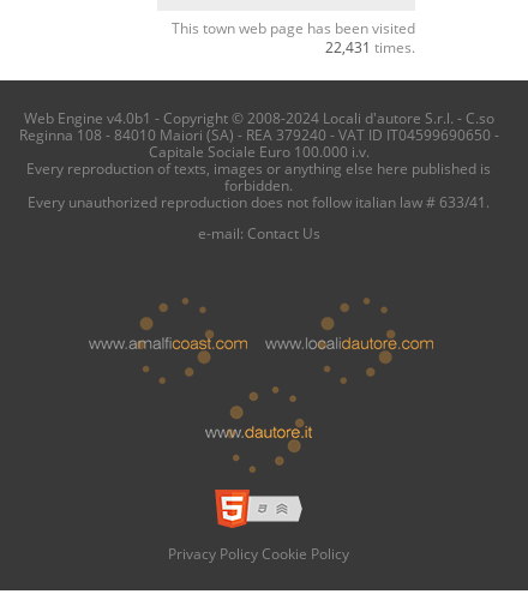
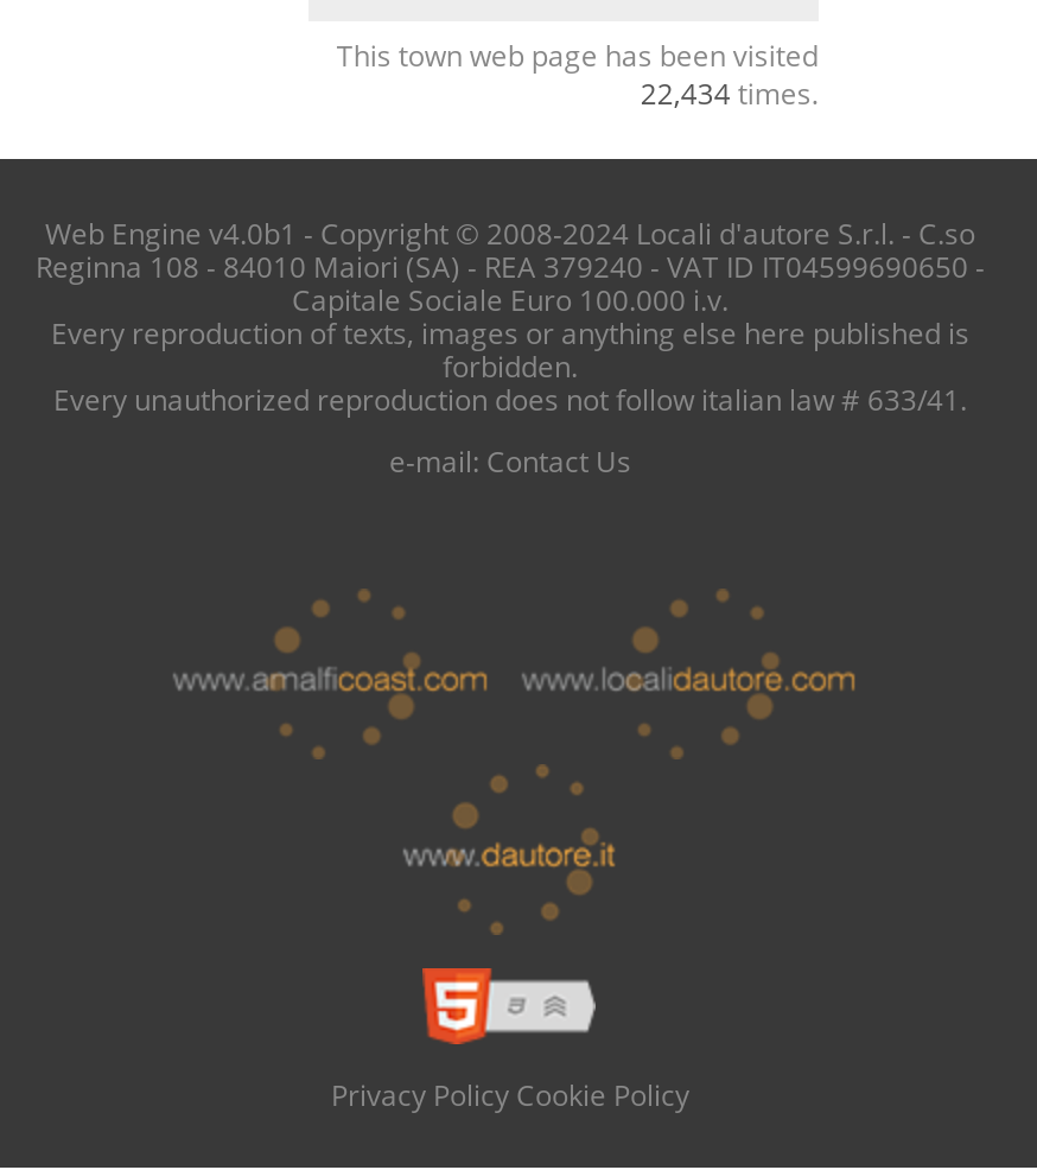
- 22,431 times.
+ 22,434 times.
